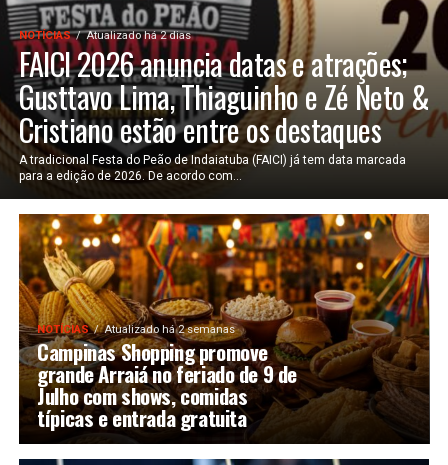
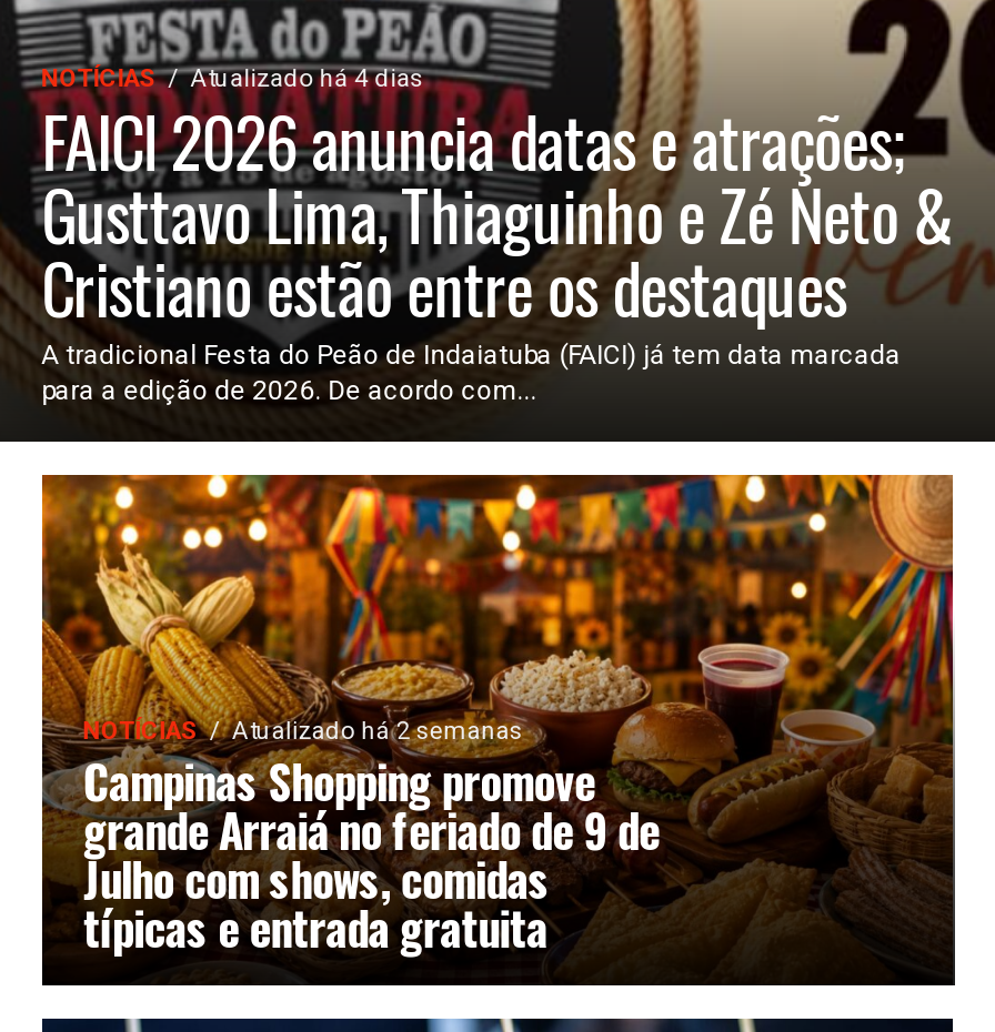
- Atualizado há 2 dias
+ Atualizado há 4 dias
